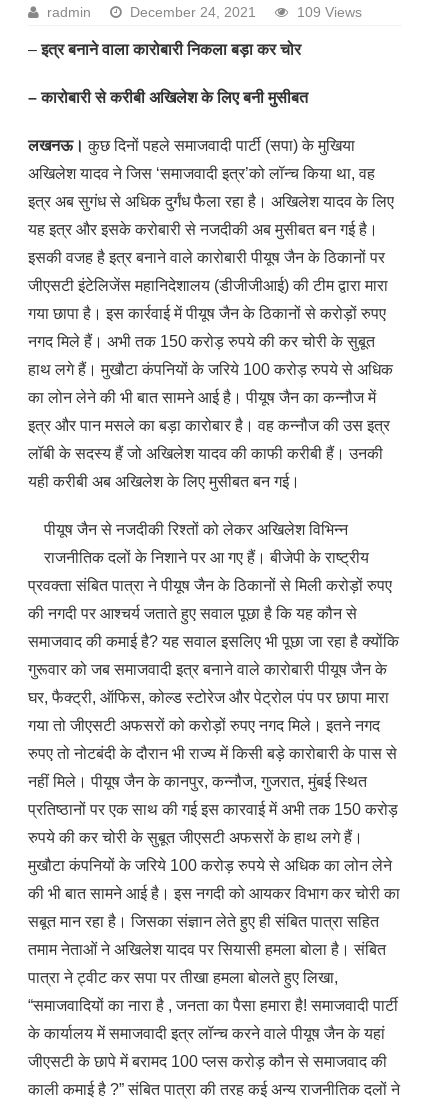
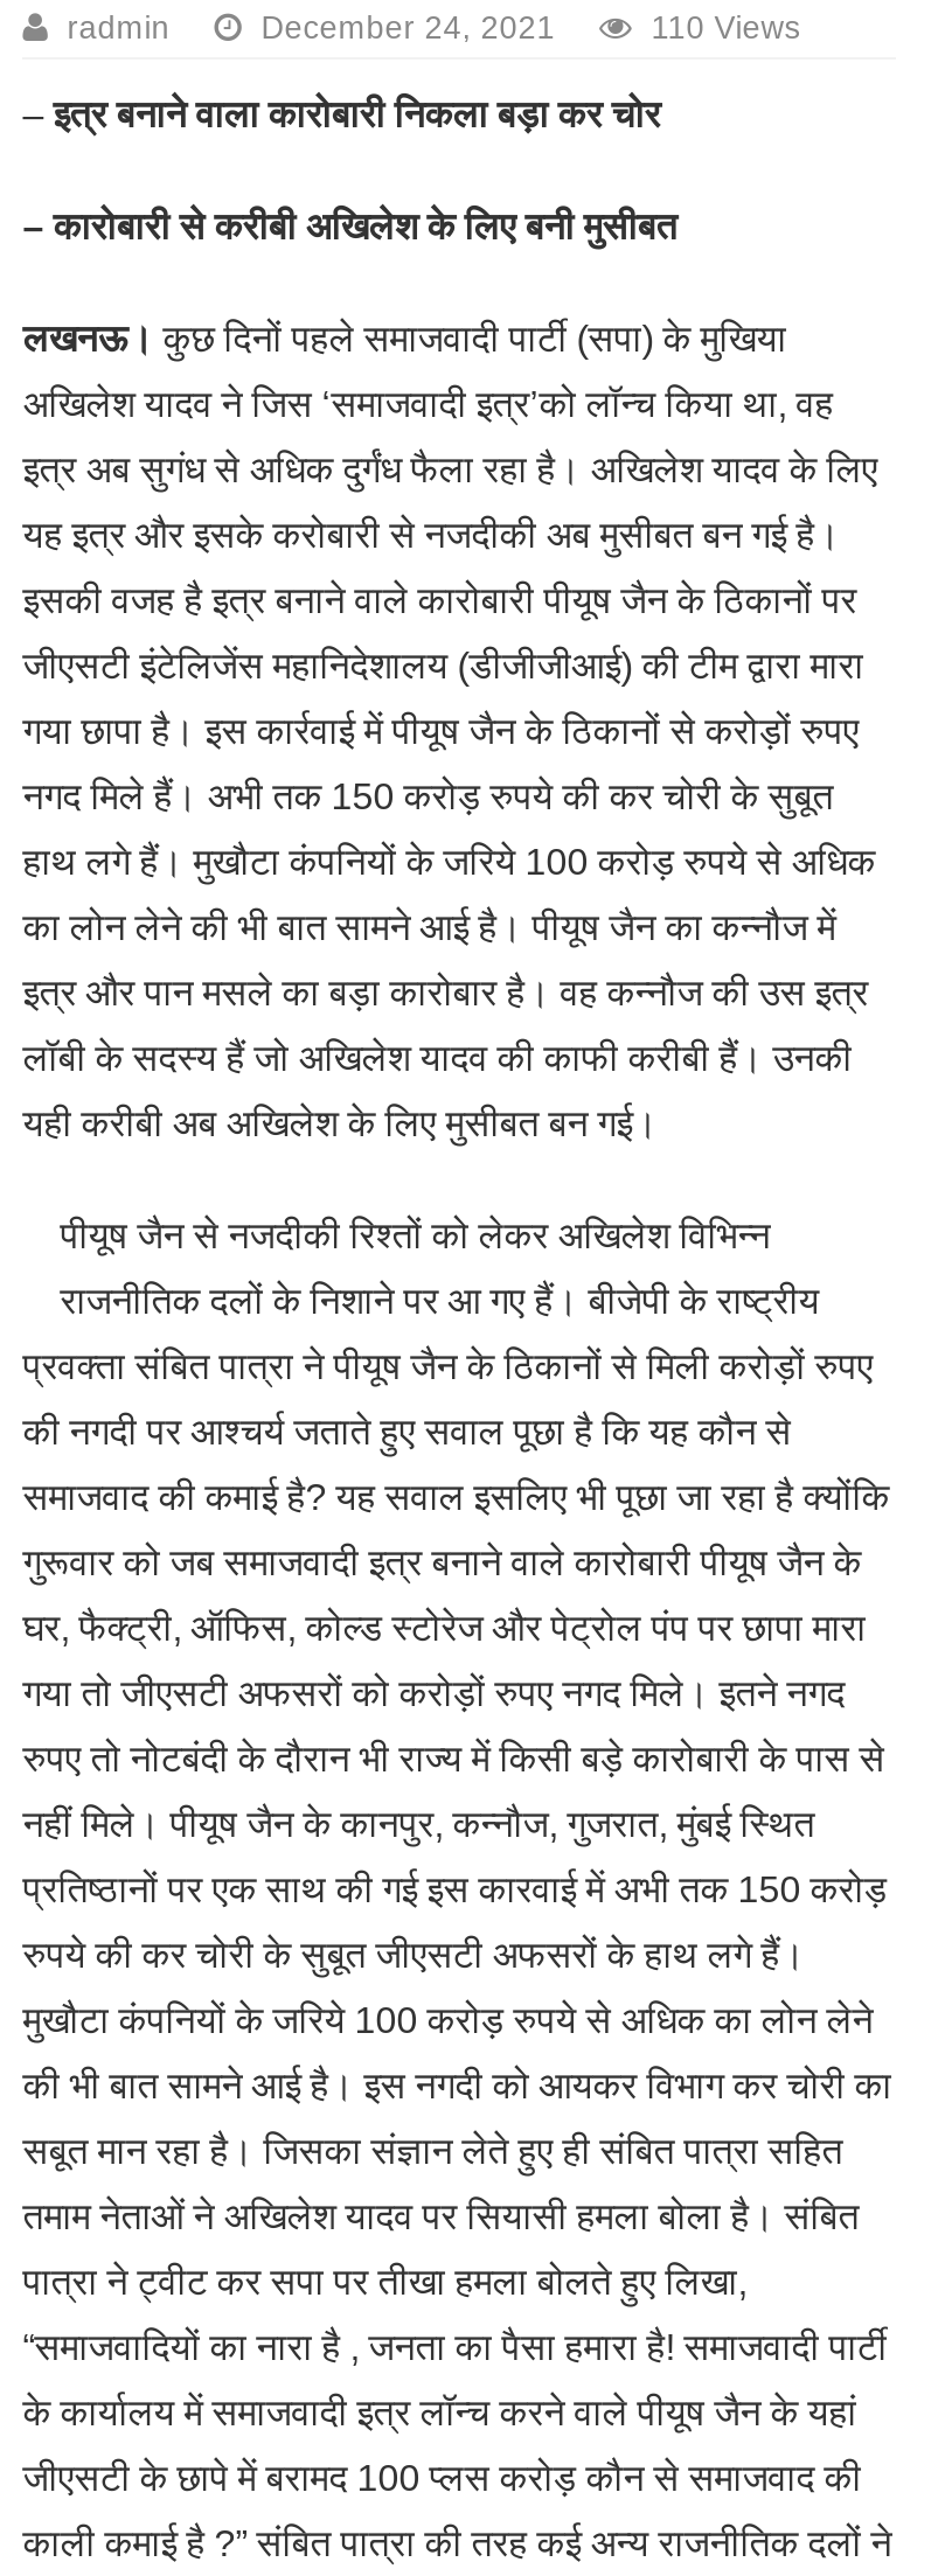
- 109 Views
+ 110 Views
